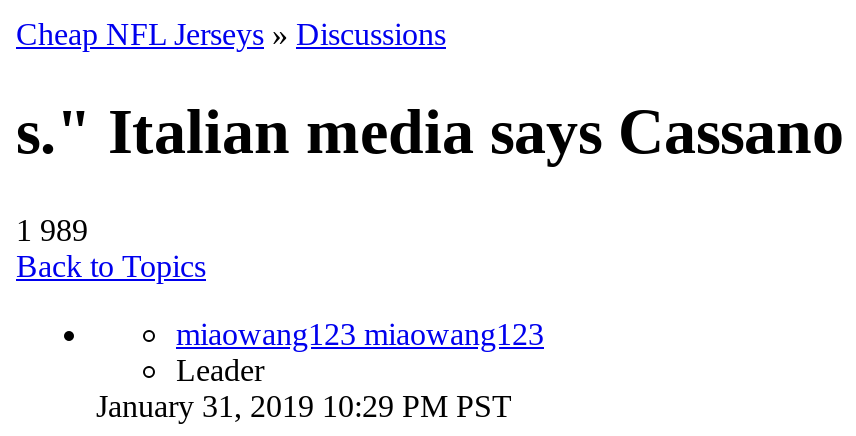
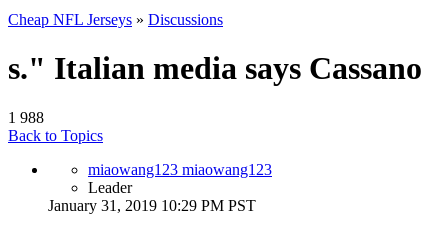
- 1 989
+ 1 988
